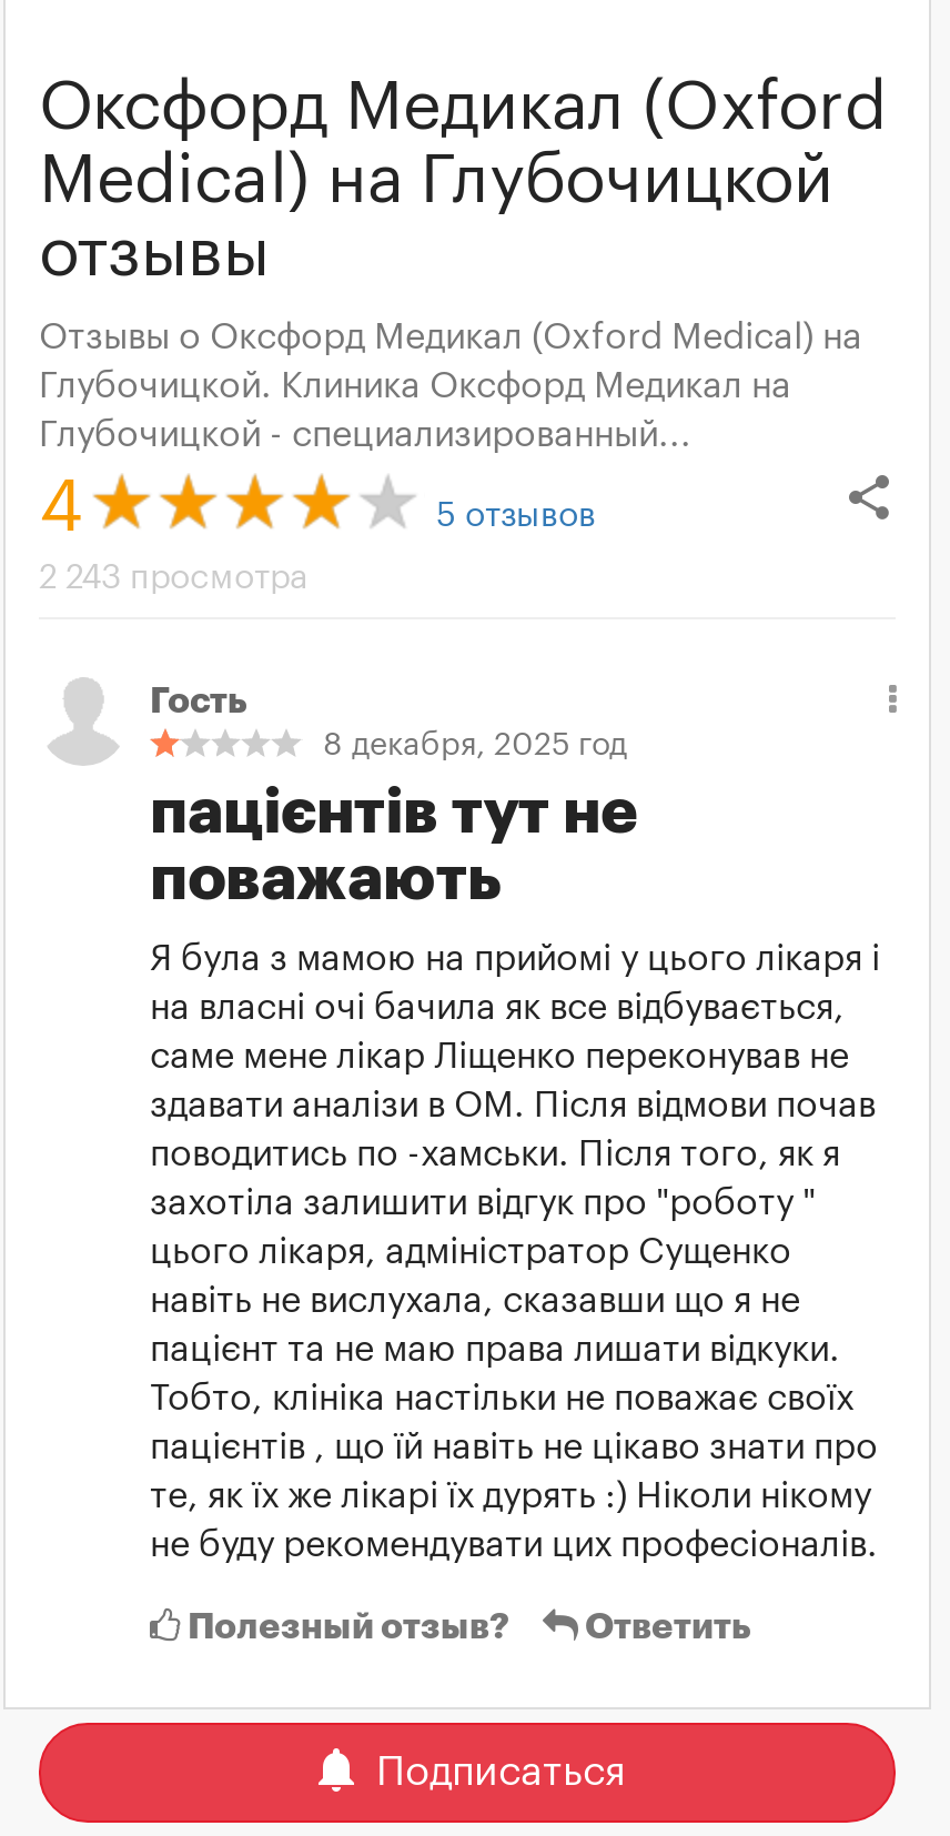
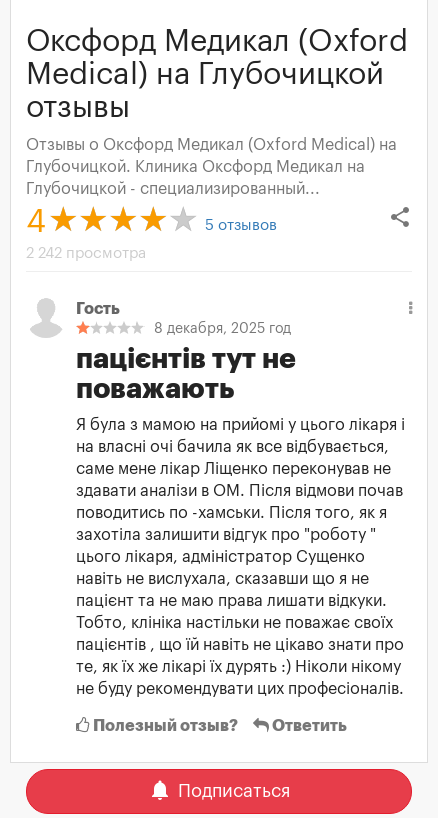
- 2 243 просмотра
+ 2 242 просмотра
